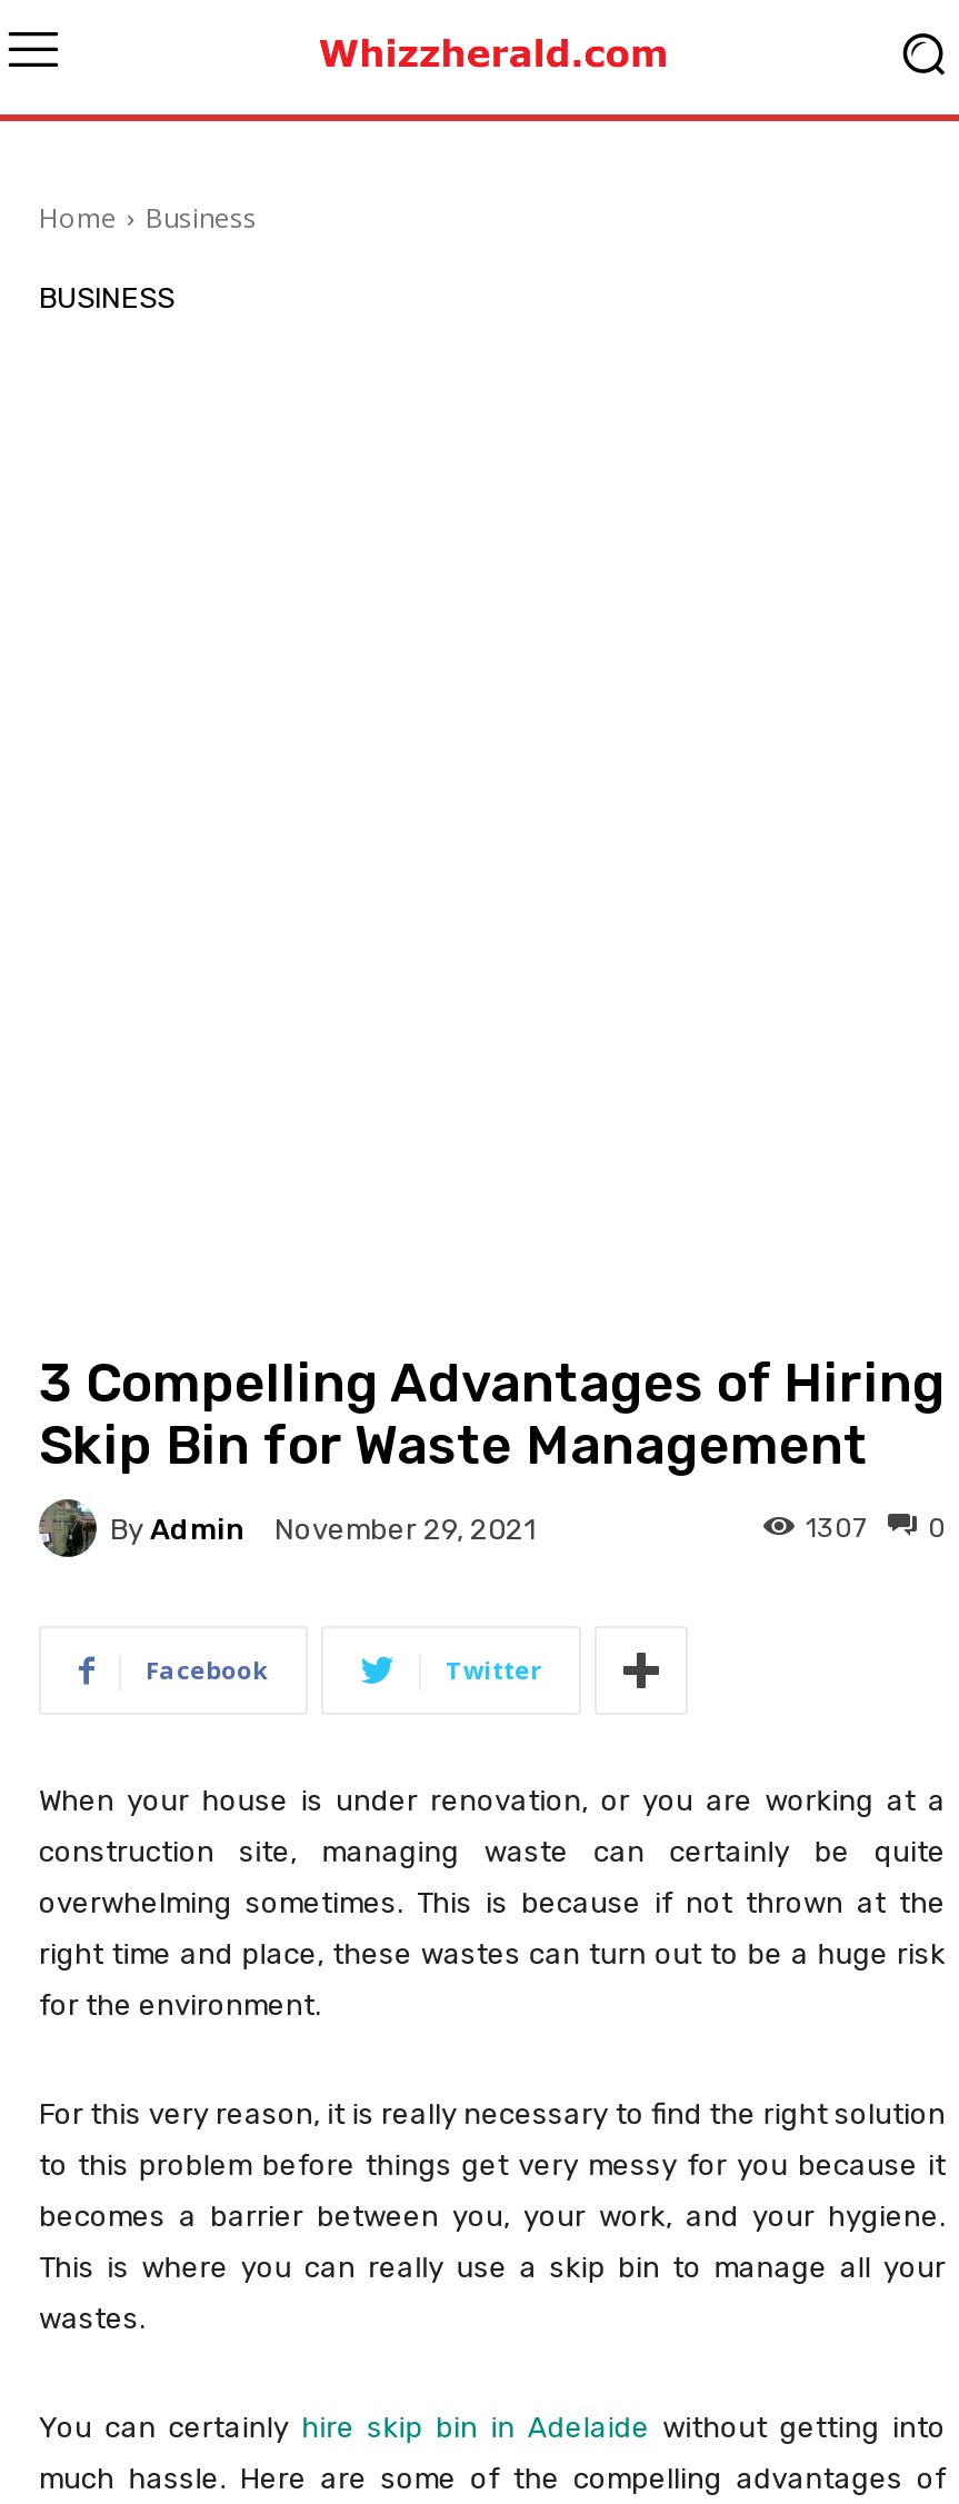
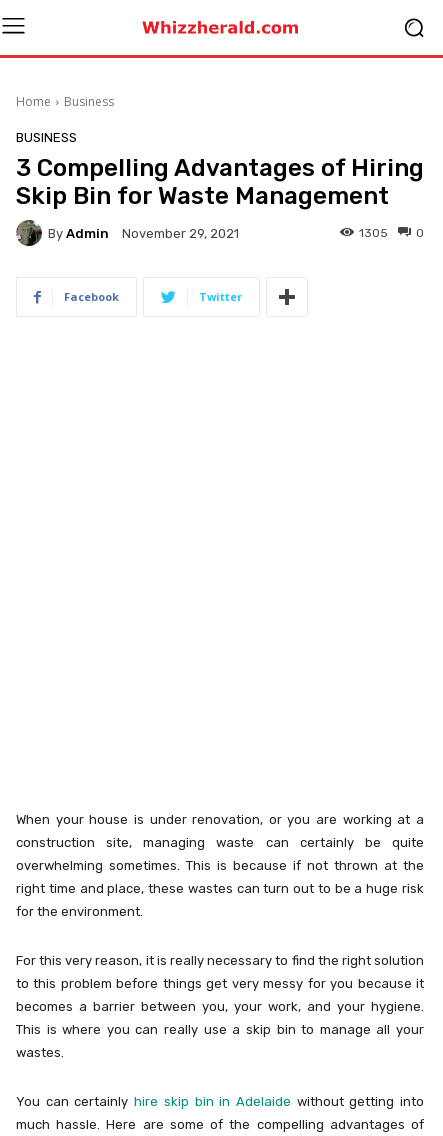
moved up: 3 Compelling Advantages of Hiring | Skip Bin for Waste Management | By Admin

moved up: November 29, 2021 | 0 | Facebook | Twitter

- 1307 0
+ 1305 0
